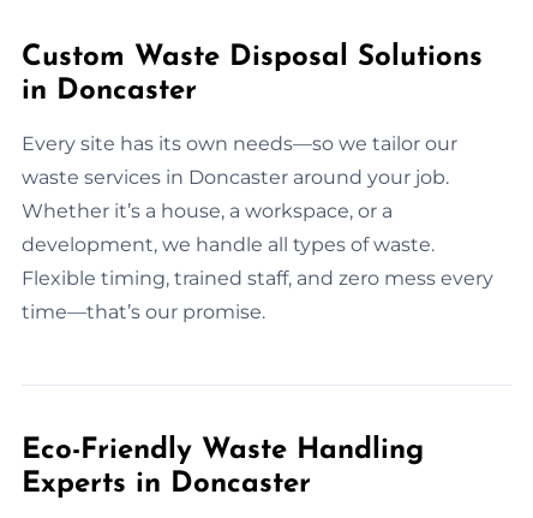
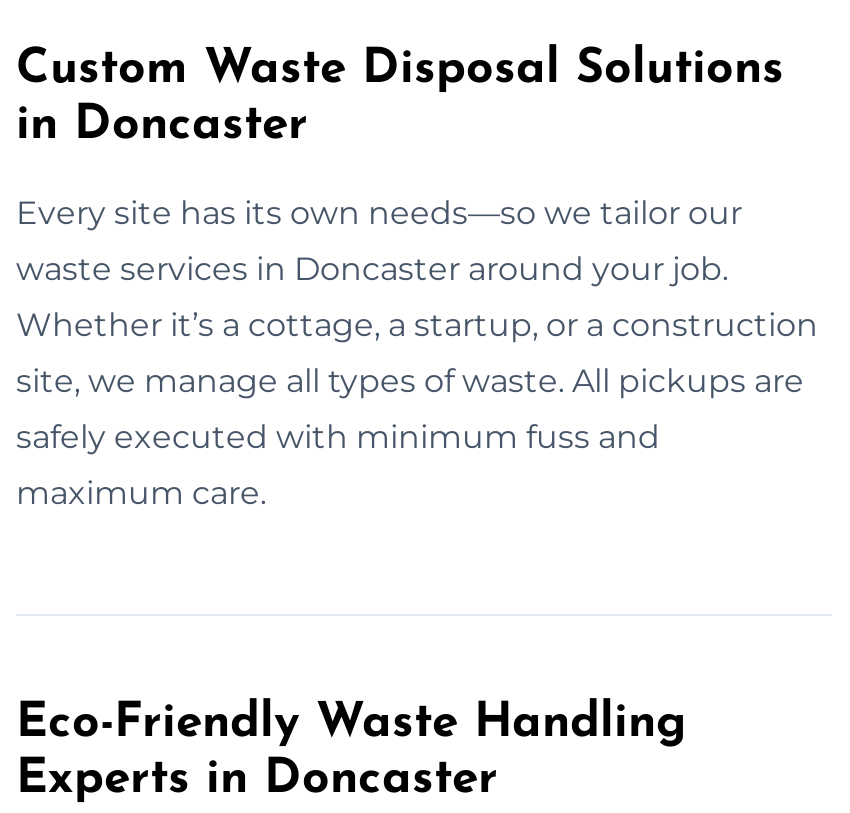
- Whether it’s a house, a workspace, or a
+ Whether it’s a cottage, a startup, or a construction

- development, we handle all types of waste.
+ site, we manage all types of waste. All pickups are

- Flexible timing, trained staff, and zero mess every
+ safely executed with minimum fuss and

- time—that’s our promise.
+ maximum care.
